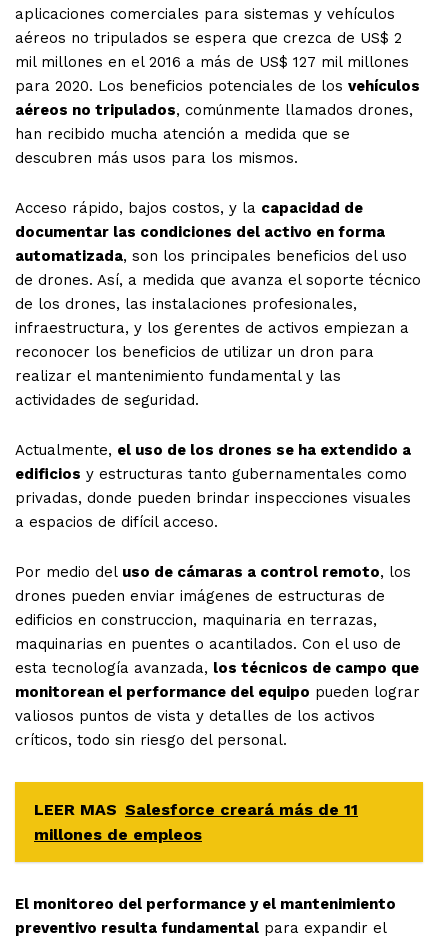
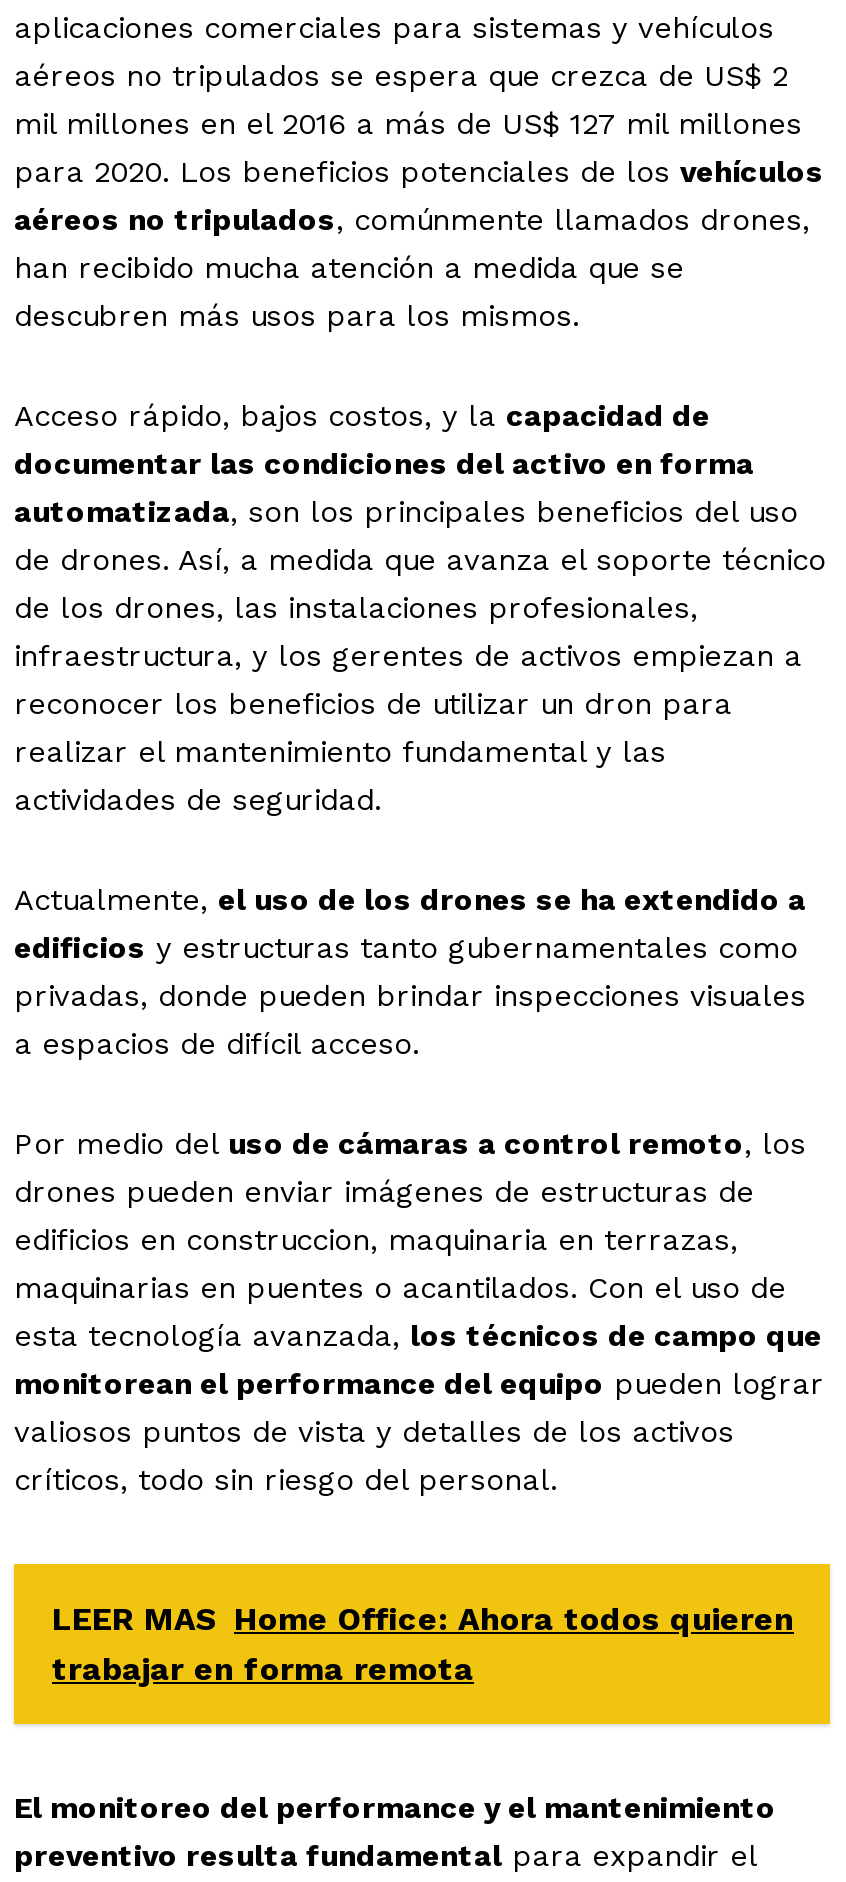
- LEER MAS Salesforce creará más de 11
- millones de empleos
+ LEER MAS Home Office: Ahora todos quieren
+ trabajar en forma remota
